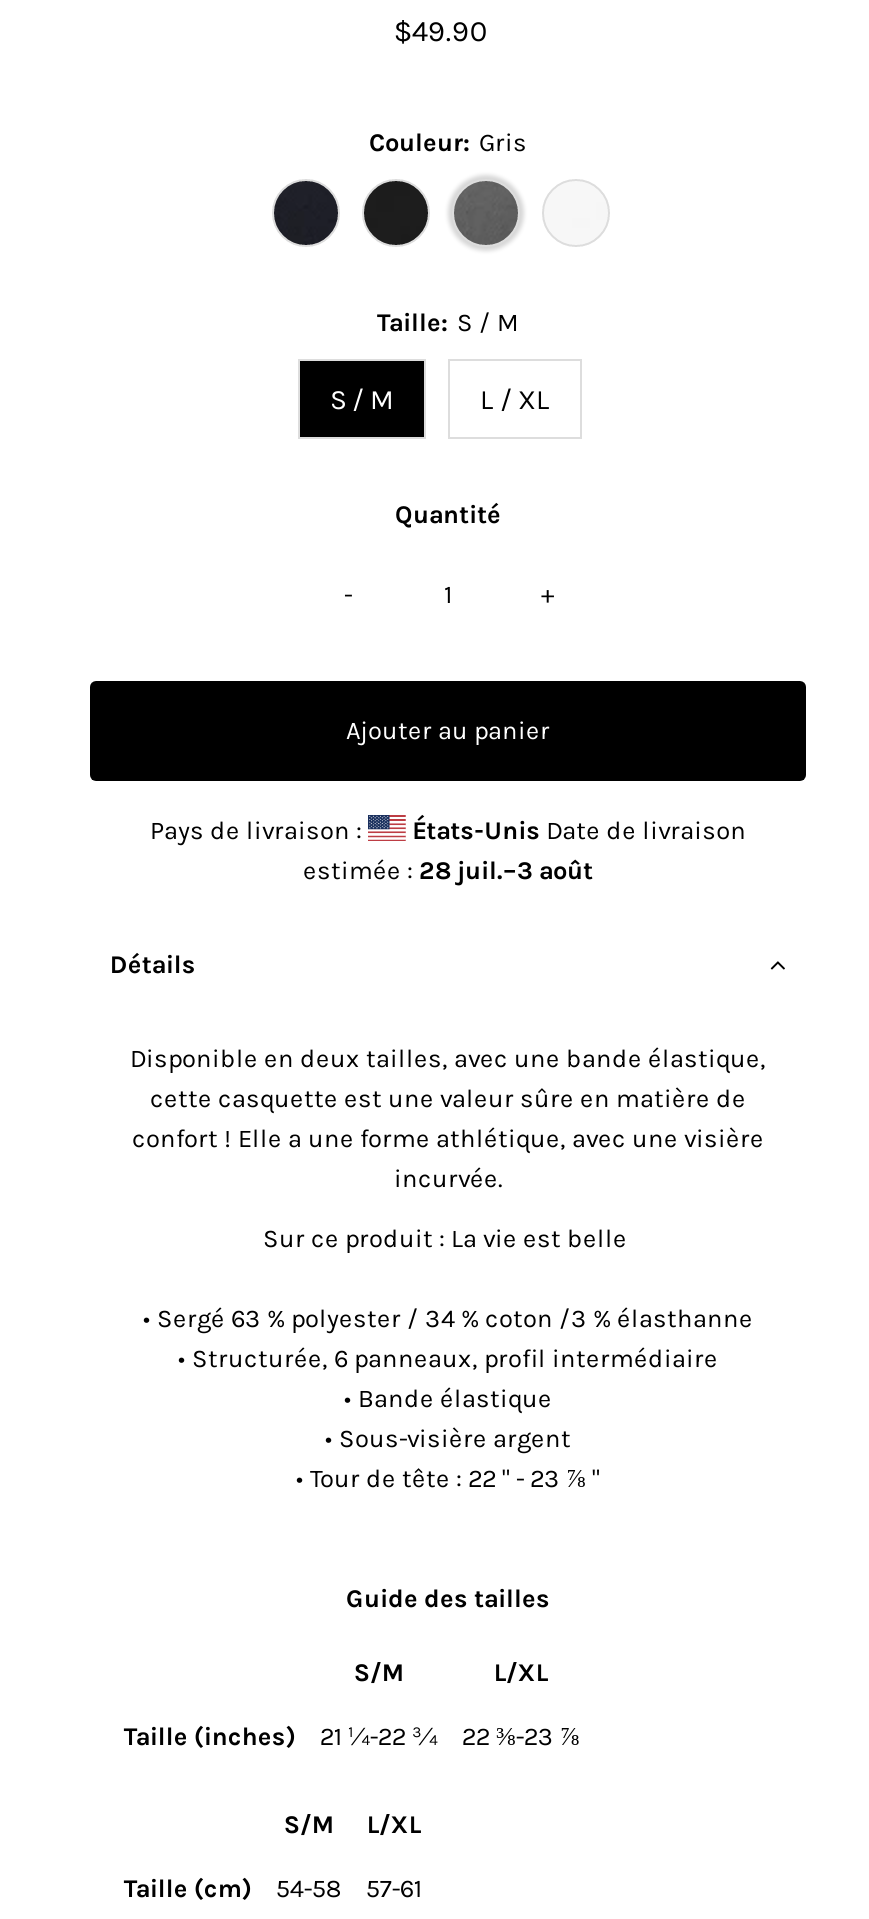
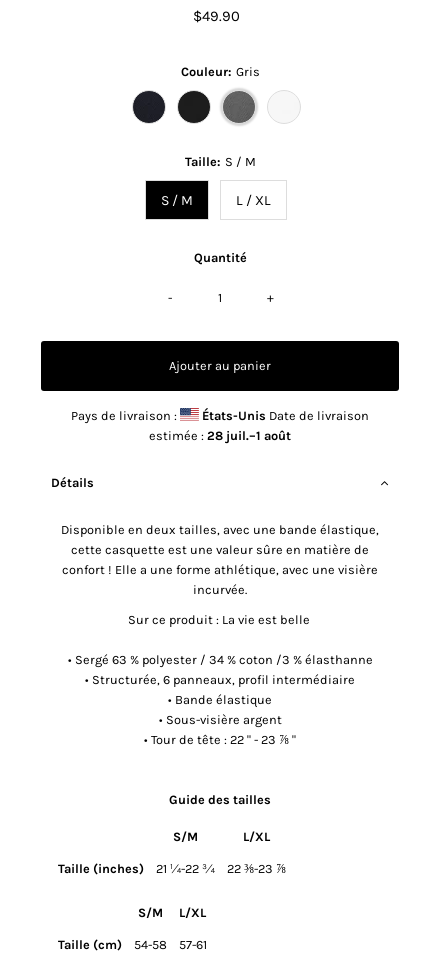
- estimée : 28 juil.–3 août
+ estimée : 28 juil.–1 août
